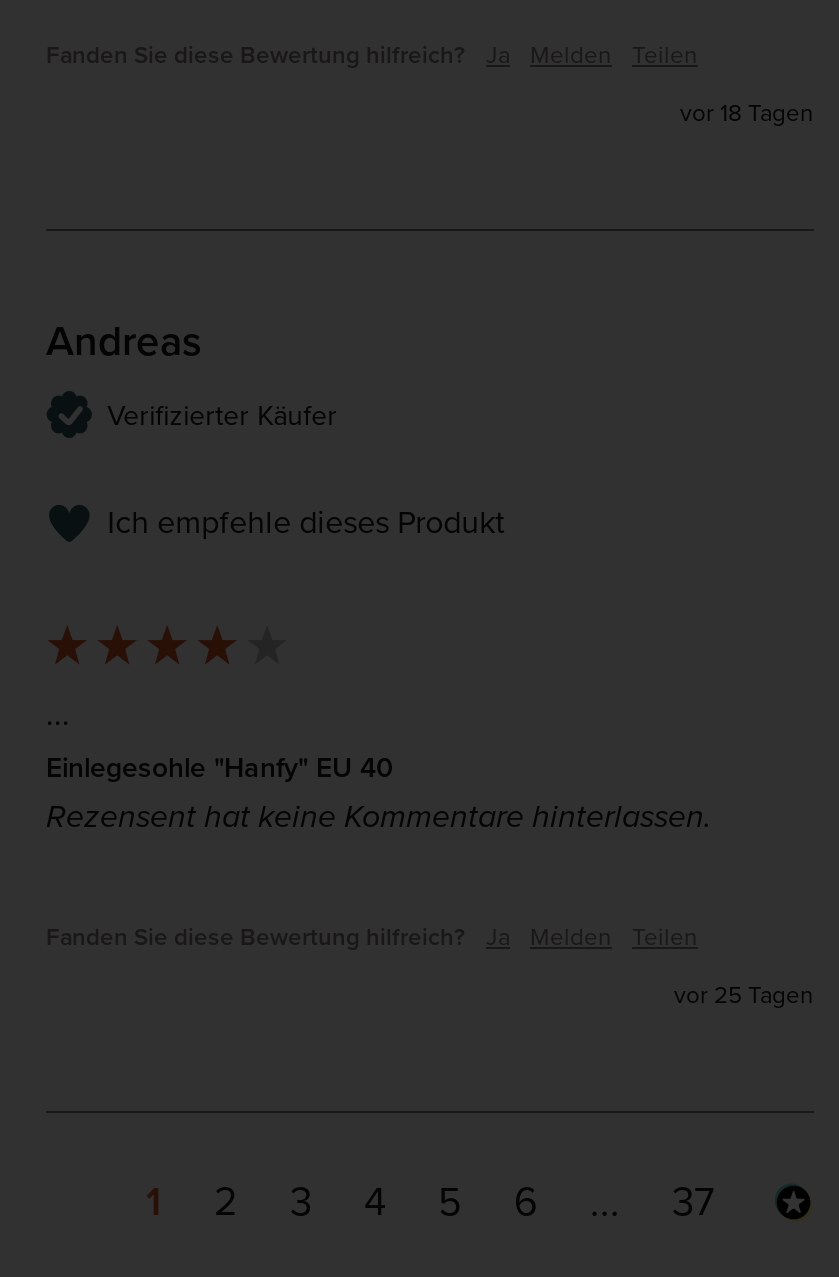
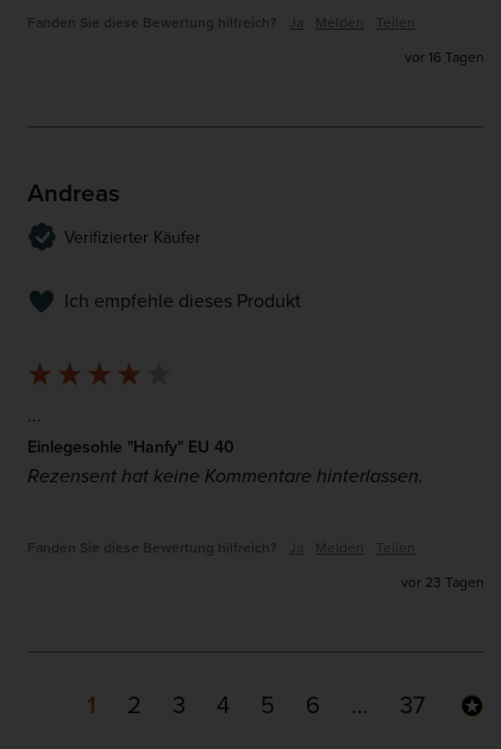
- vor 18 Tagen
+ vor 16 Tagen

- vor 25 Tagen
+ vor 23 Tagen
